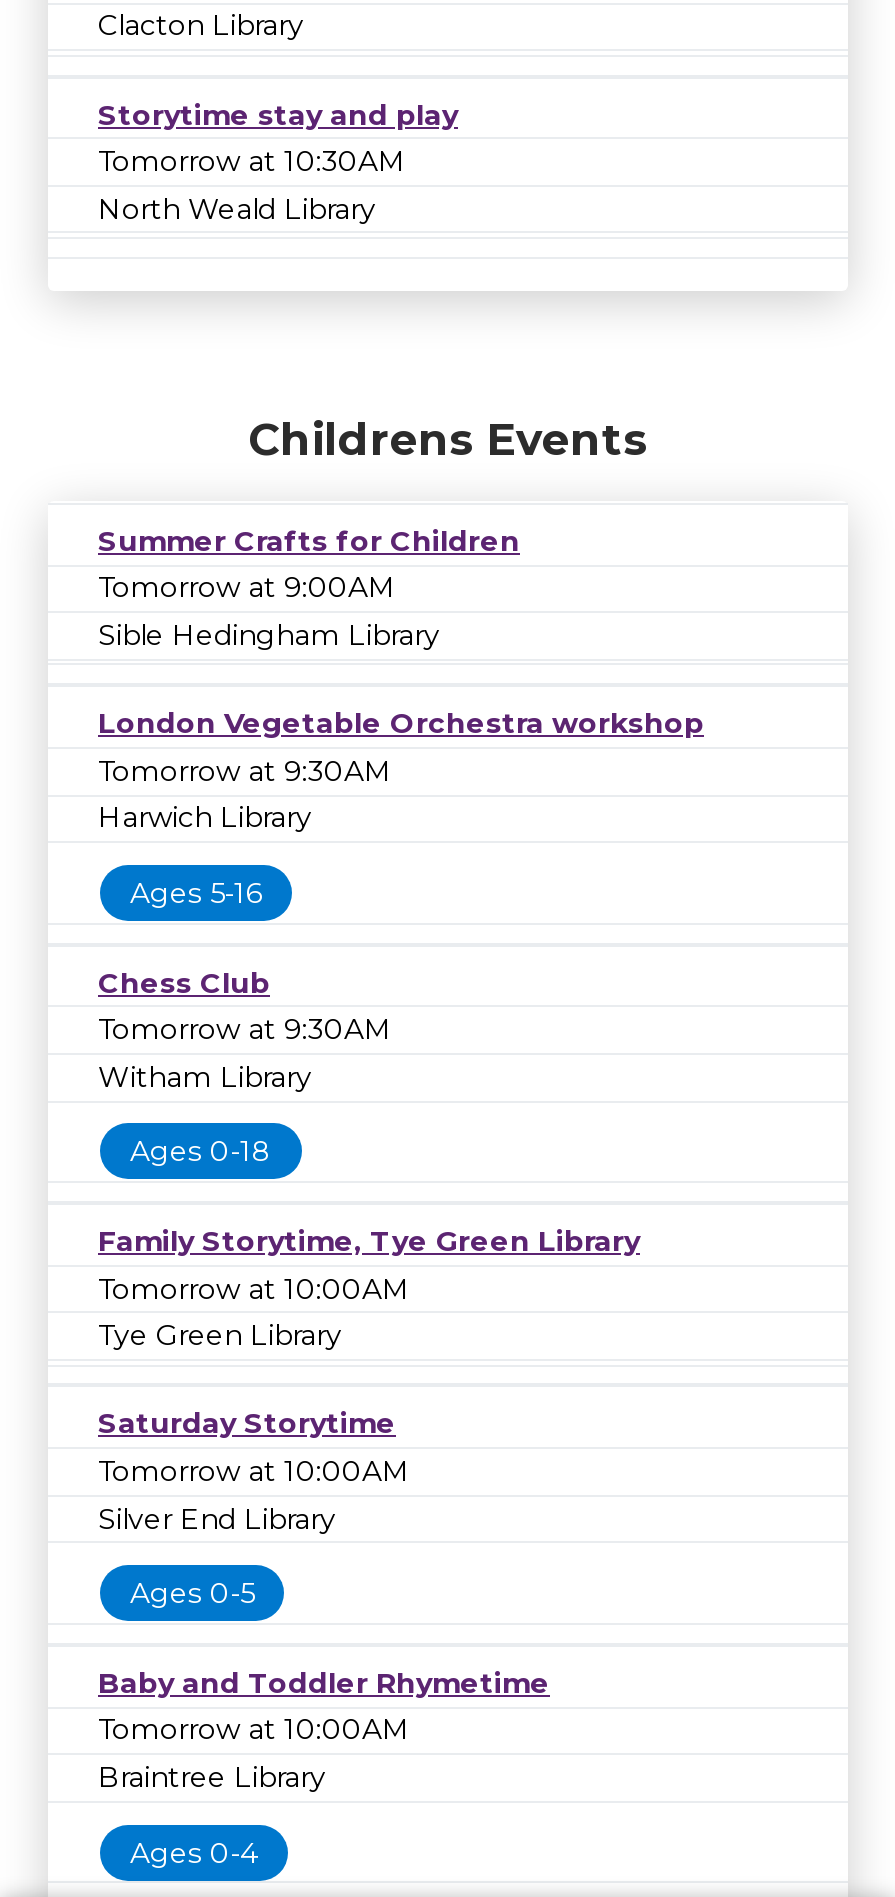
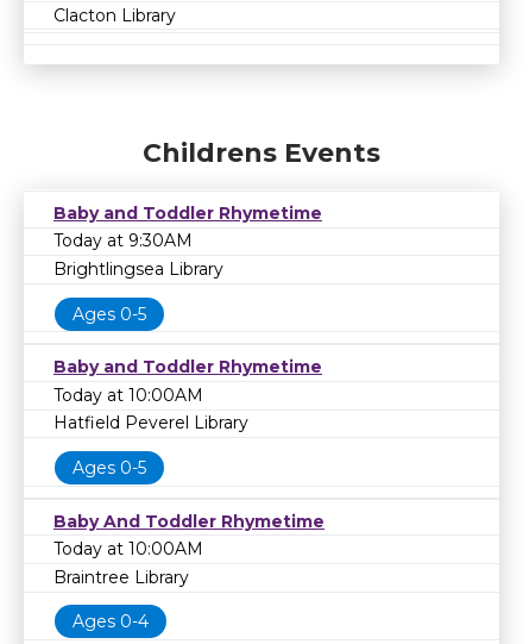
- Storytime stay and play
- Tomorrow at 10:30AM
- North Weald Library

- Summer Crafts for Children
- Tomorrow at 9:00AM
- Sible Hedingham Library
- London Vegetable Orchestra workshop
- Tomorrow at 9:30AM
- Harwich Library
- Ages 5-16
- Chess Club
- Tomorrow at 9:30AM
- Witham Library
- Ages 0-18
- Family Storytime, Tye Green Library
- Tomorrow at 10:00AM
- Tye Green Library
- Saturday Storytime
- Tomorrow at 10:00AM
- Silver End Library
+ Baby and Toddler Rhymetime
+ Today at 9:30AM
+ Brightlingsea Library

moved up: Ages 0-5 | Baby and Toddler Rhymetime

- Tomorrow at 10:00AM
+ Today at 10:00AM
+ Hatfield Peverel Library
+ Ages 0-5
+ Baby And Toddler Rhymetime
+ Today at 10:00AM
